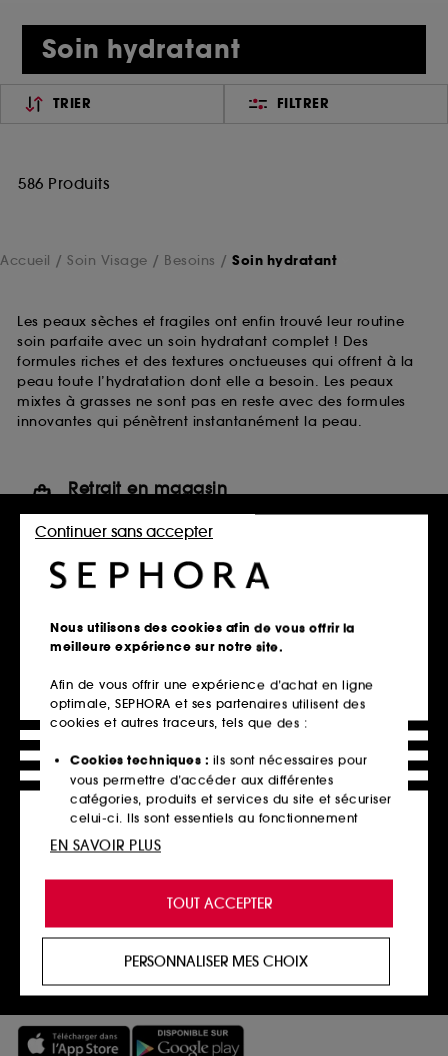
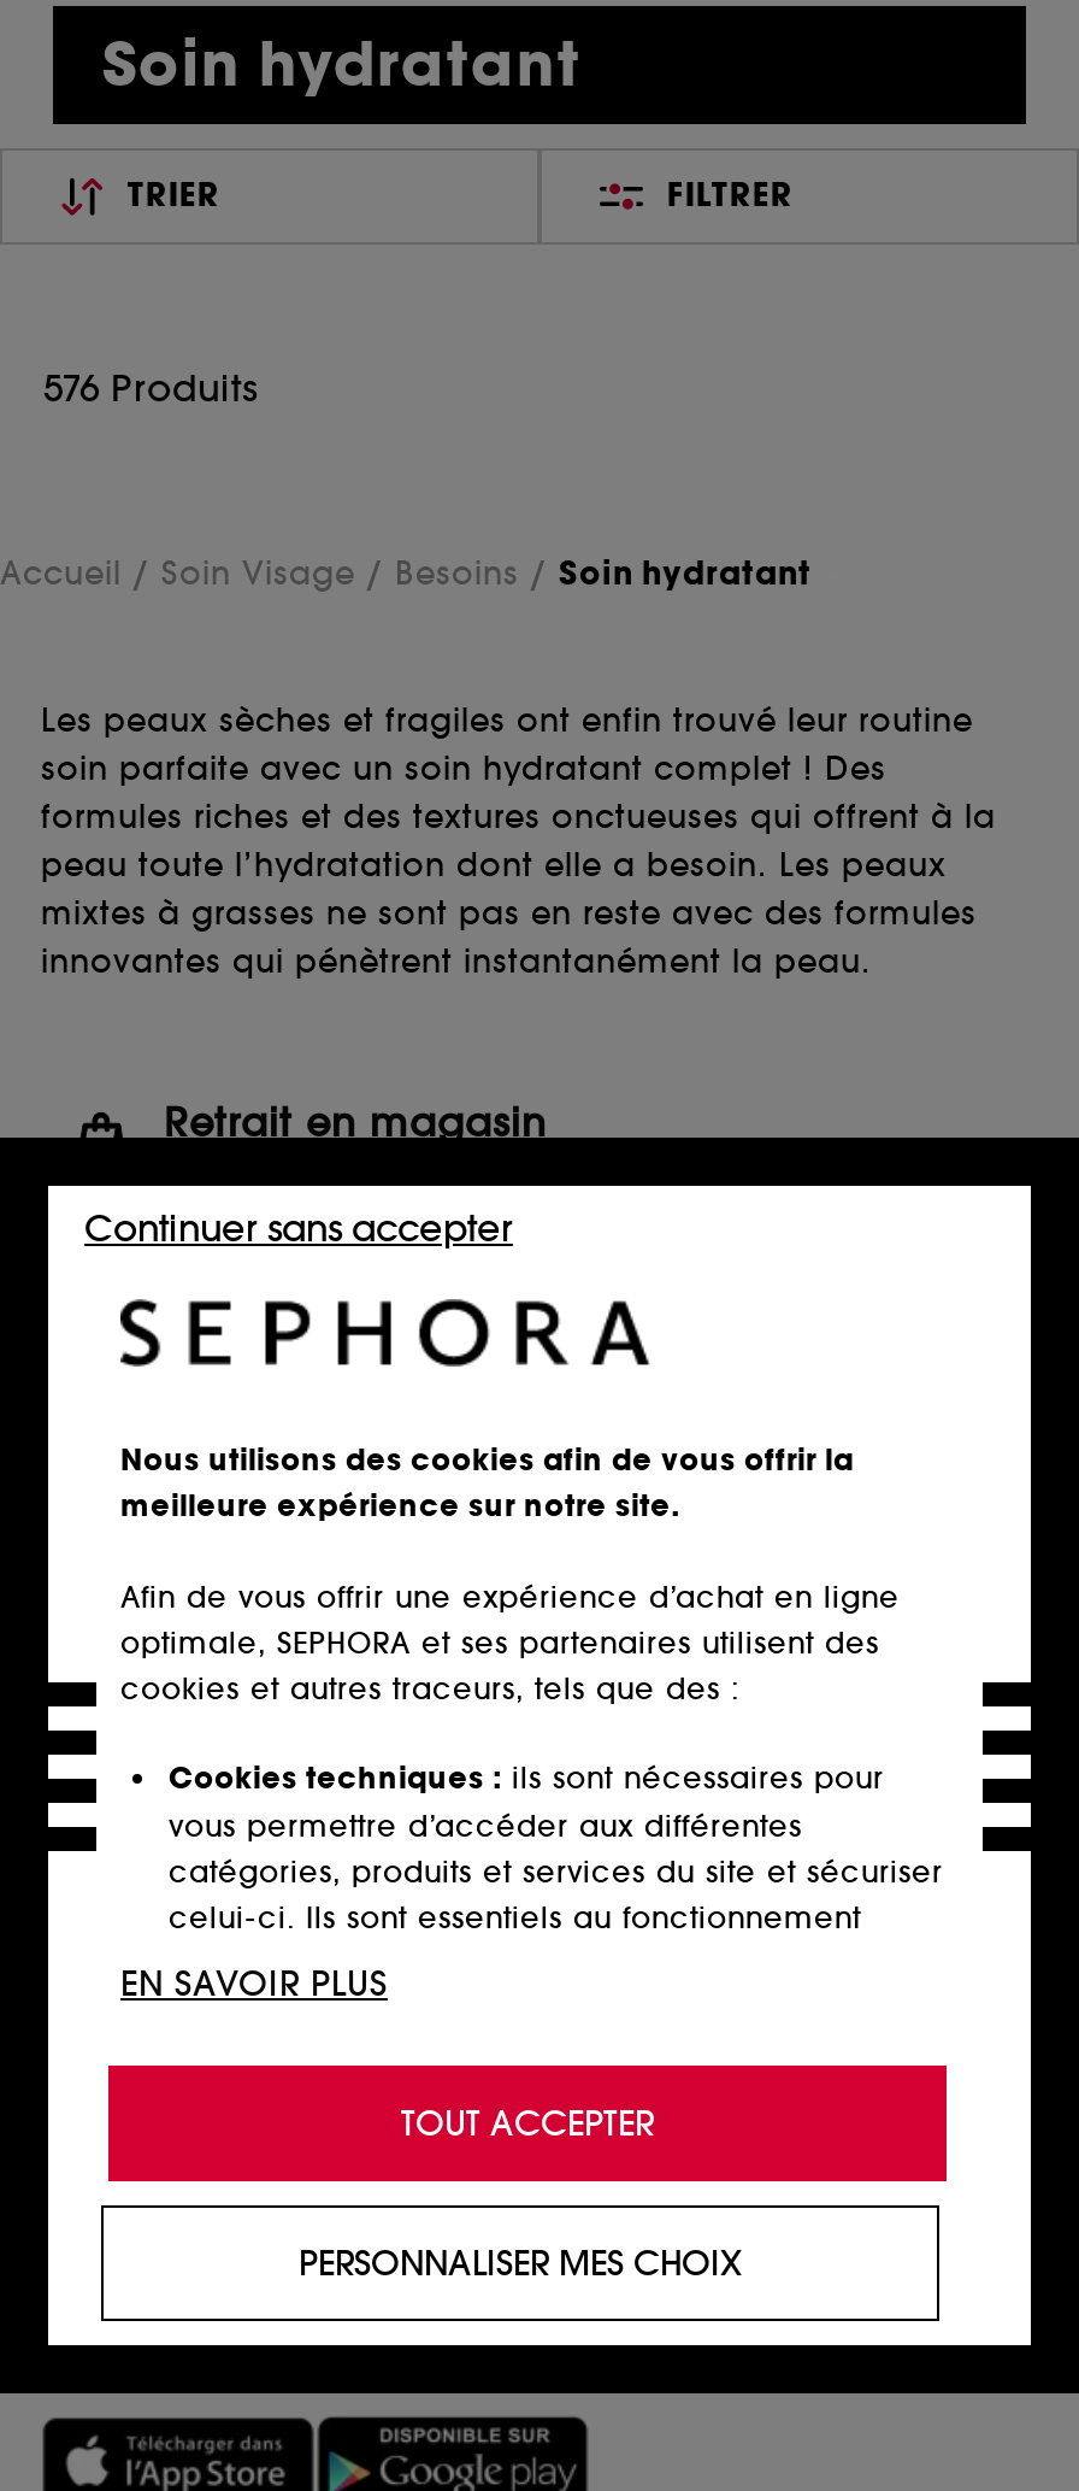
- 586 Produits
+ 576 Produits
